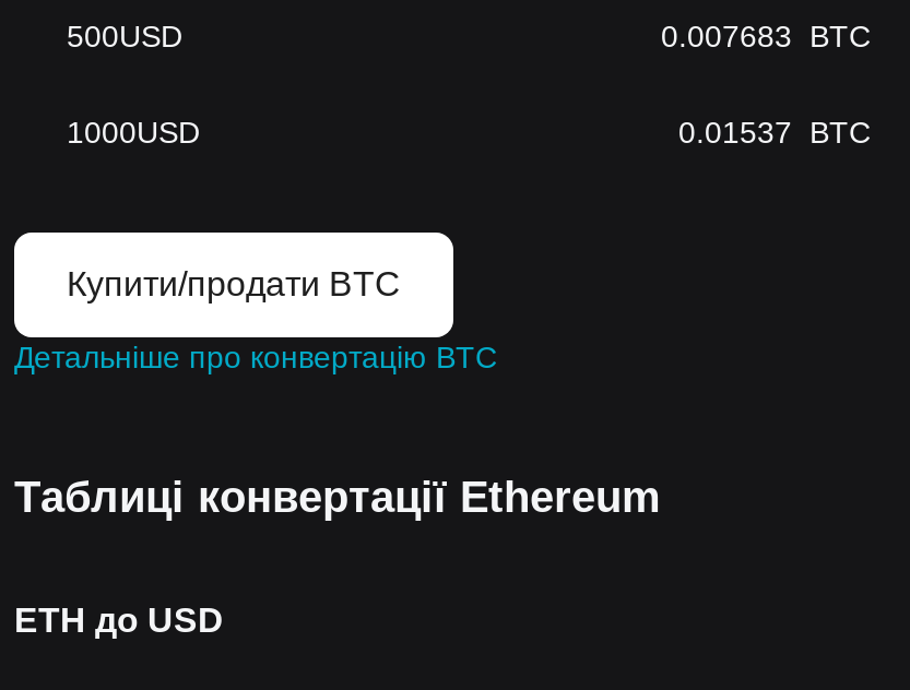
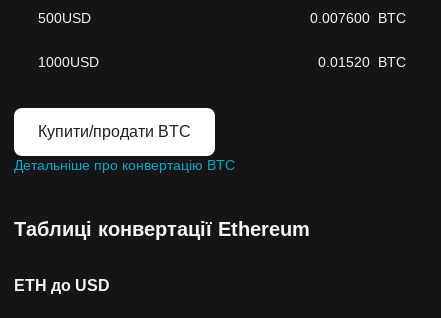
- 0.007683 BTC
+ 0.007600 BTC

- 0.01537 BTC
+ 0.01520 BTC
